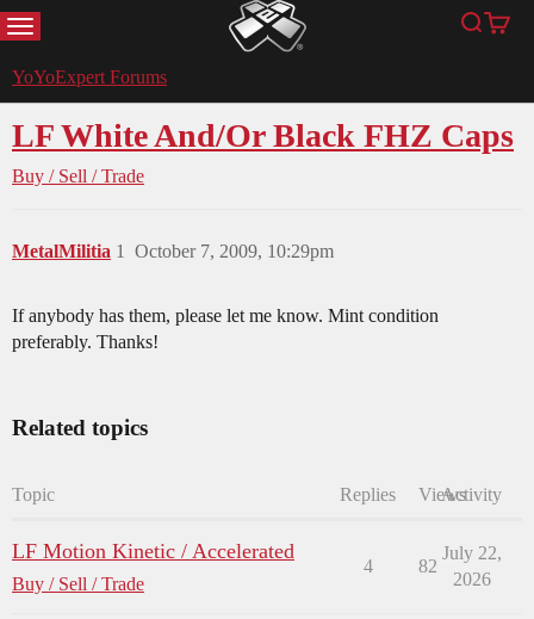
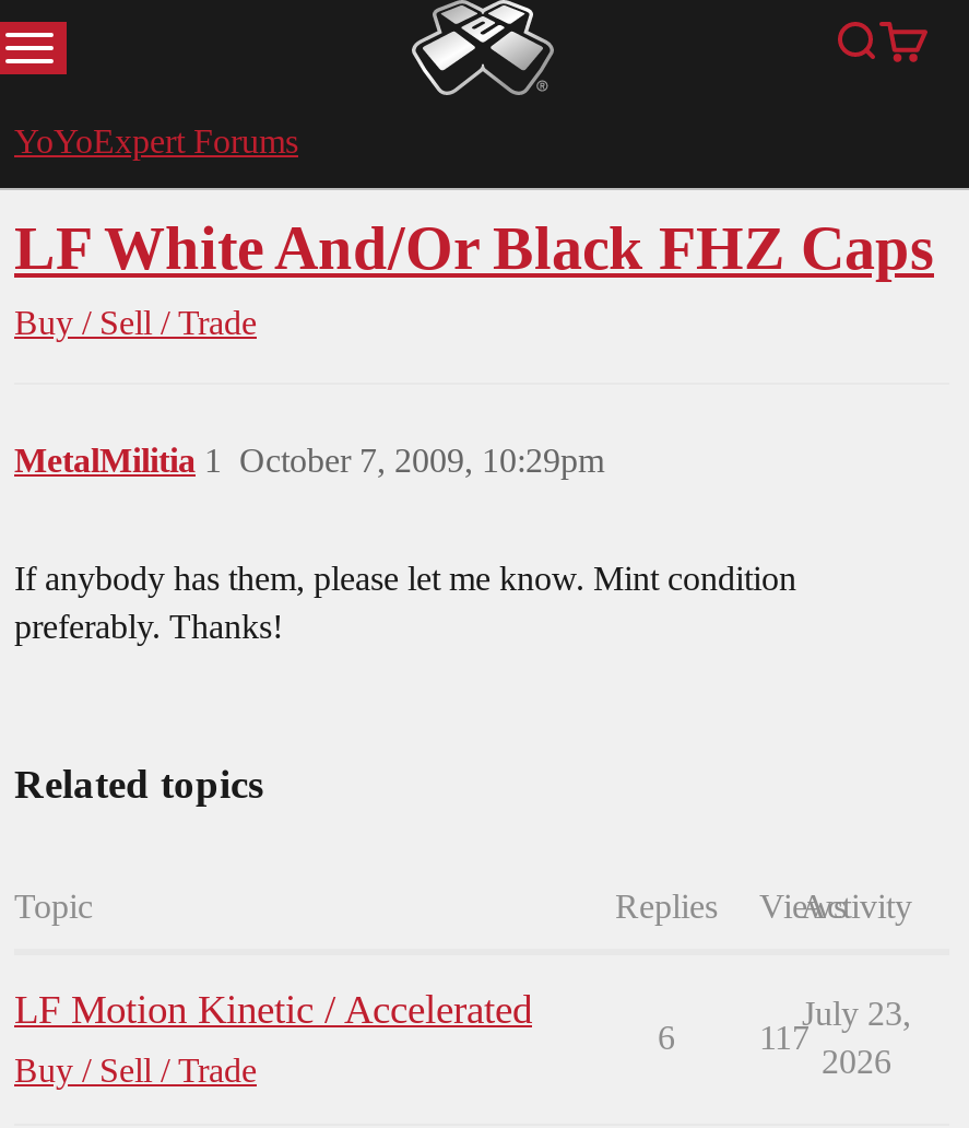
- July 22,
+ July 23,

- 4
+ 6

- 82
+ 117
